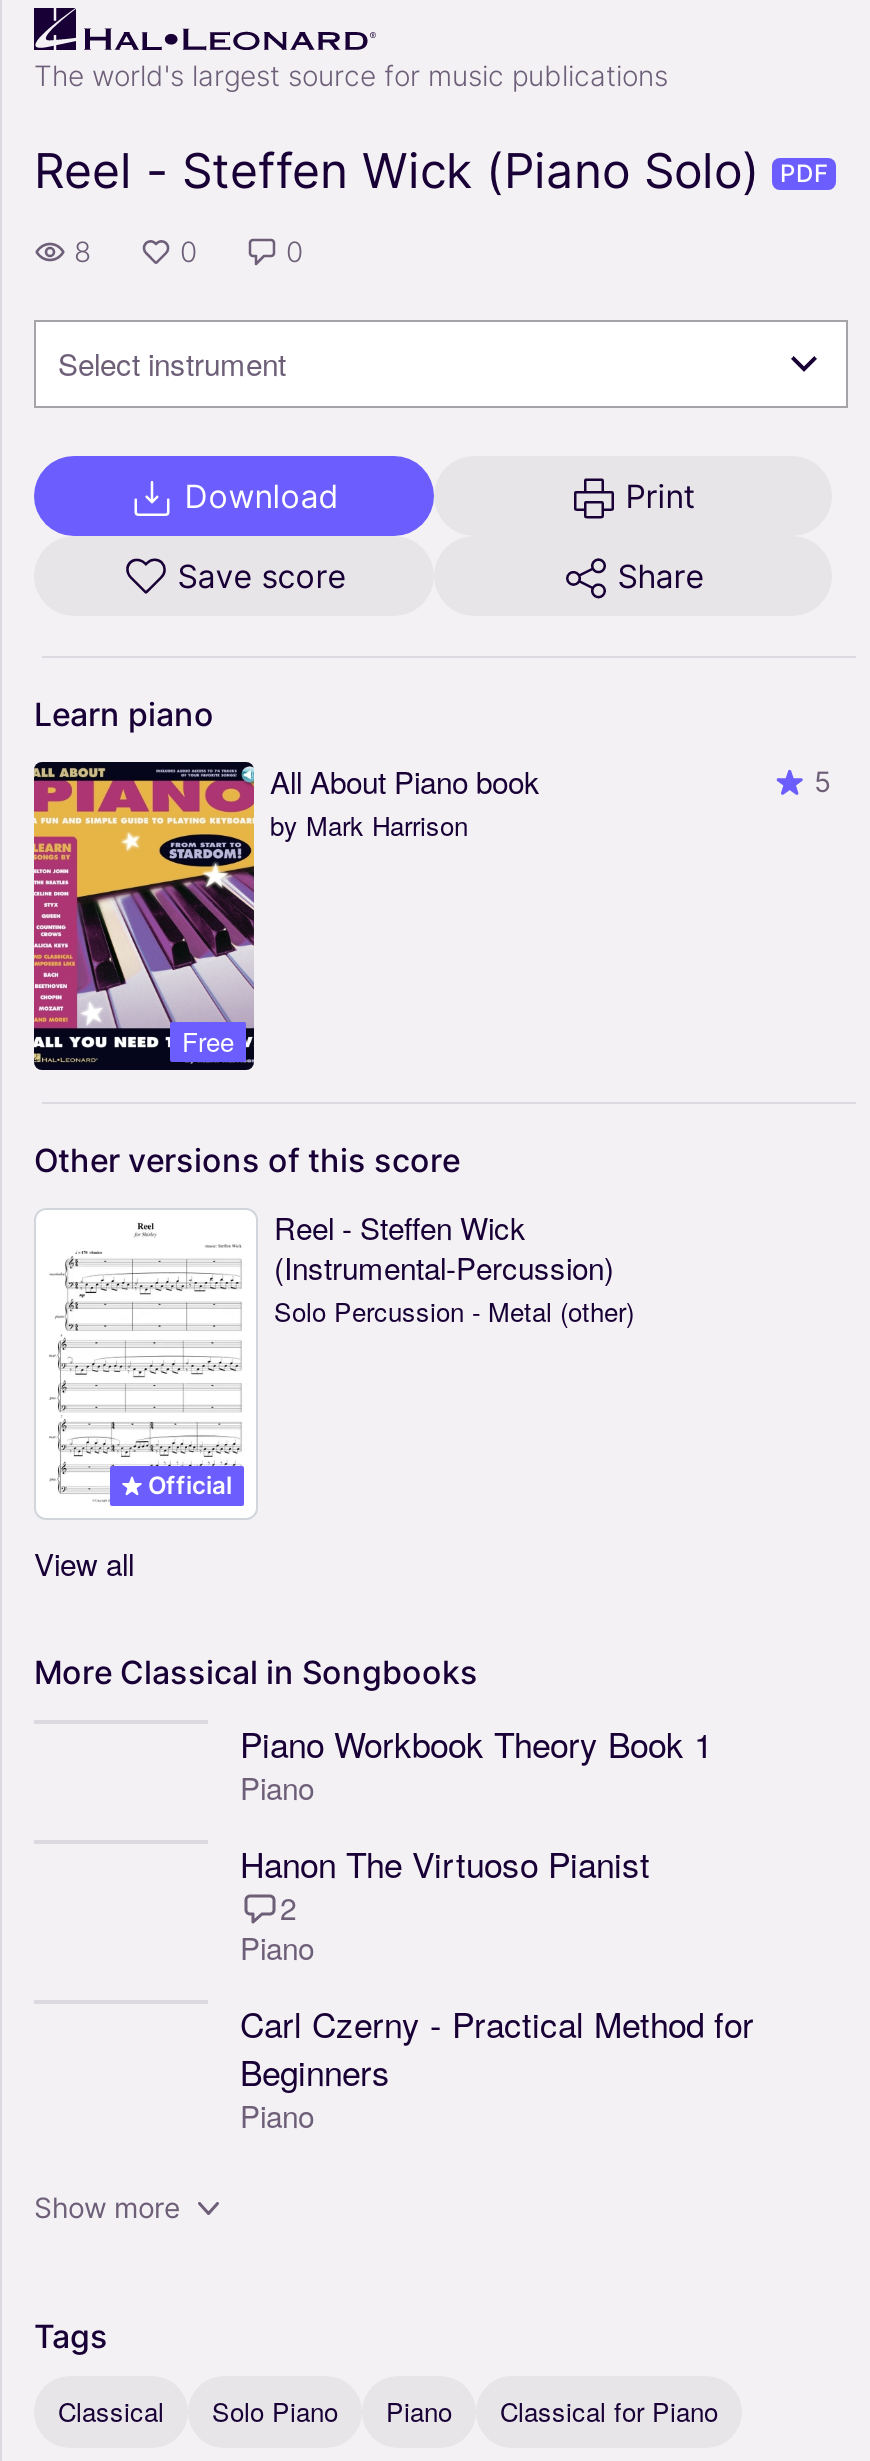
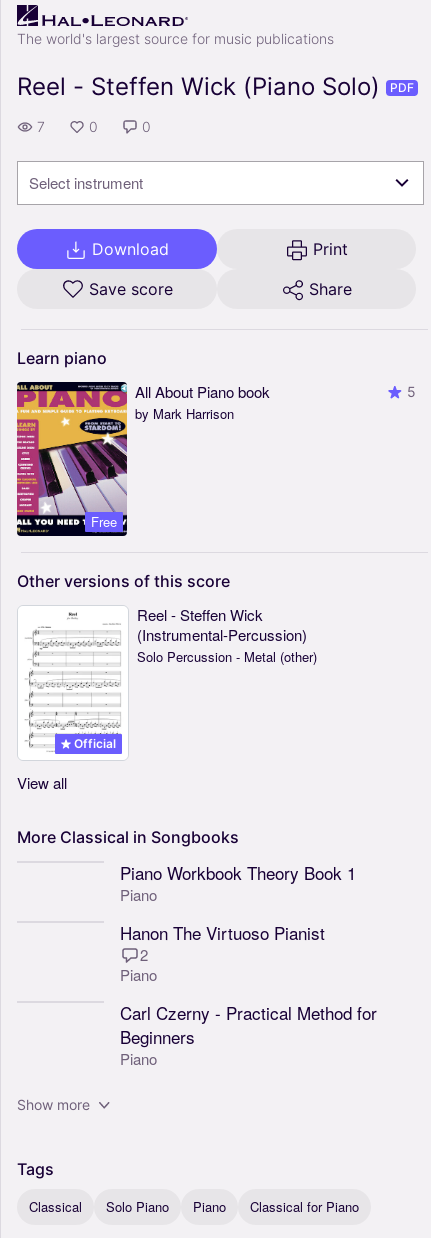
- 8
+ 7
